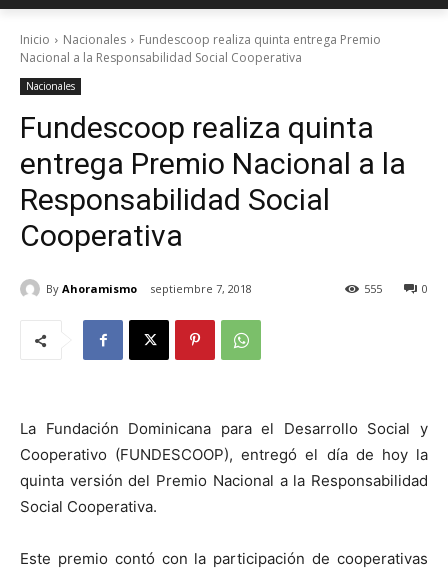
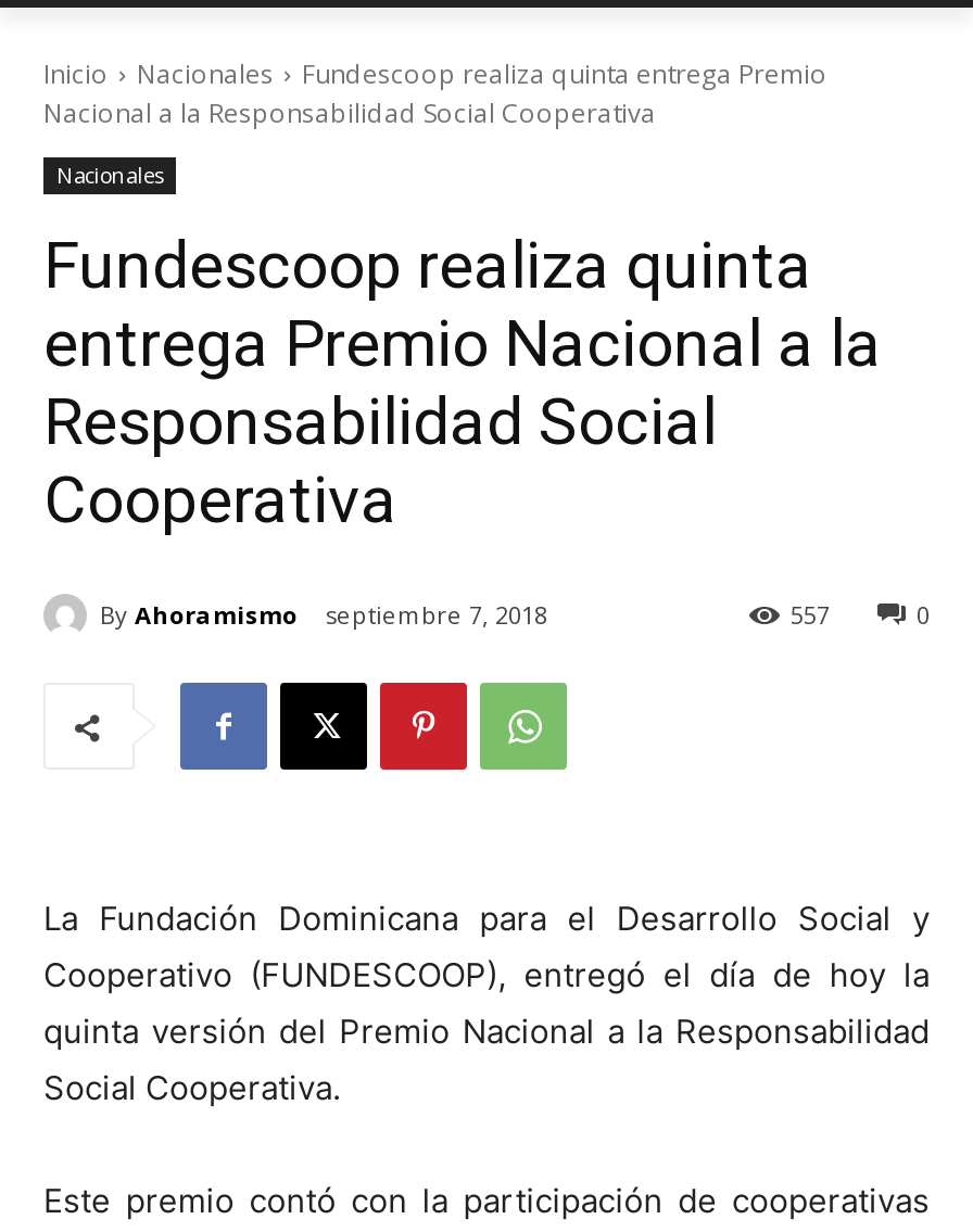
- 555
+ 557
